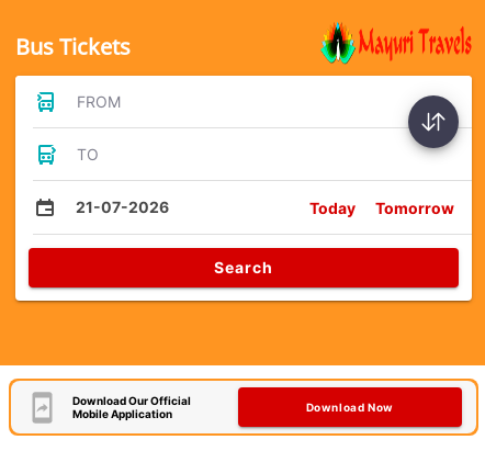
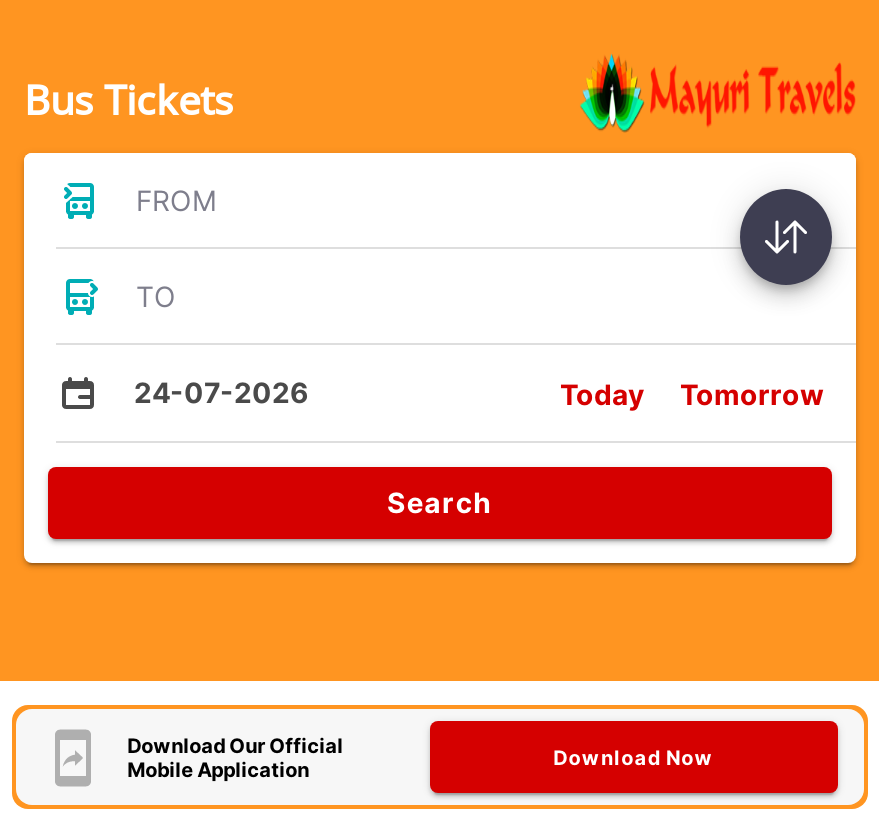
- 21-07-2026
+ 24-07-2026
